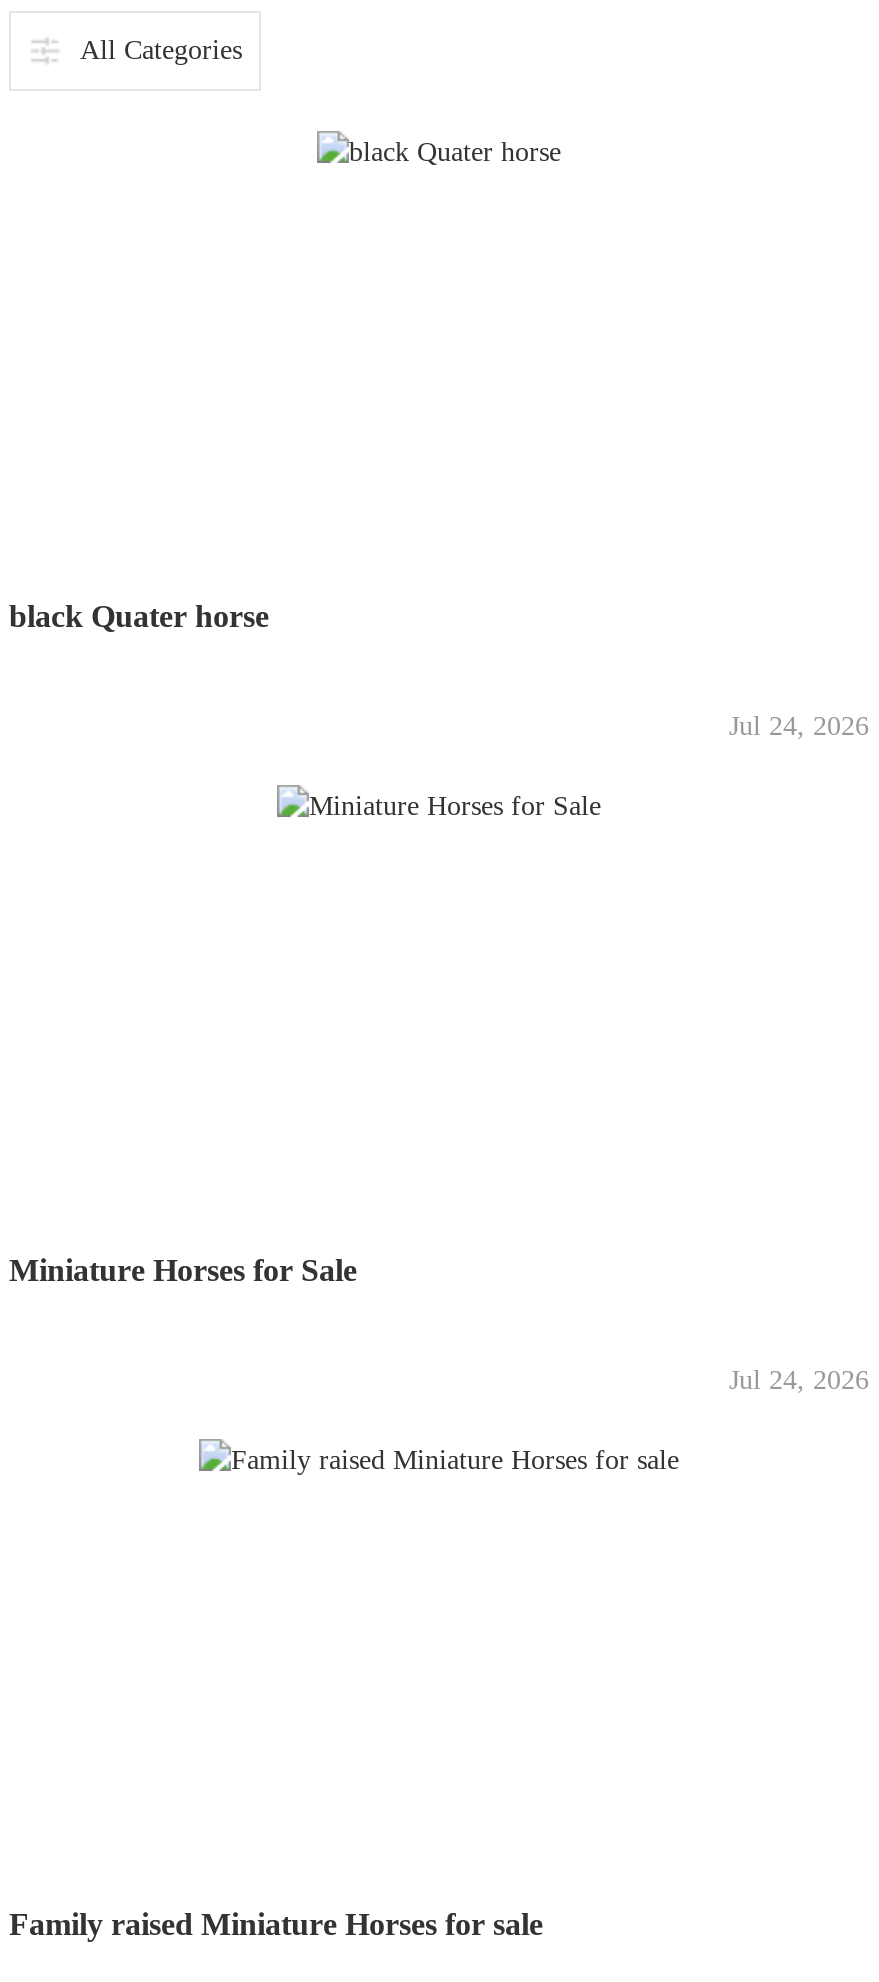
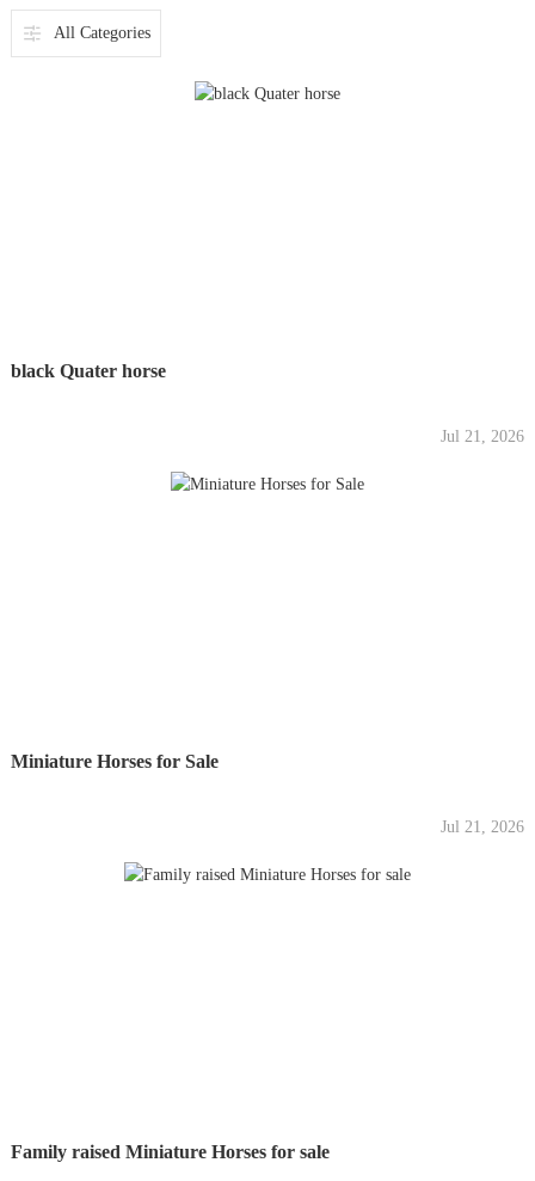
- Jul 24, 2026
+ Jul 21, 2026

- Jul 24, 2026
+ Jul 21, 2026
